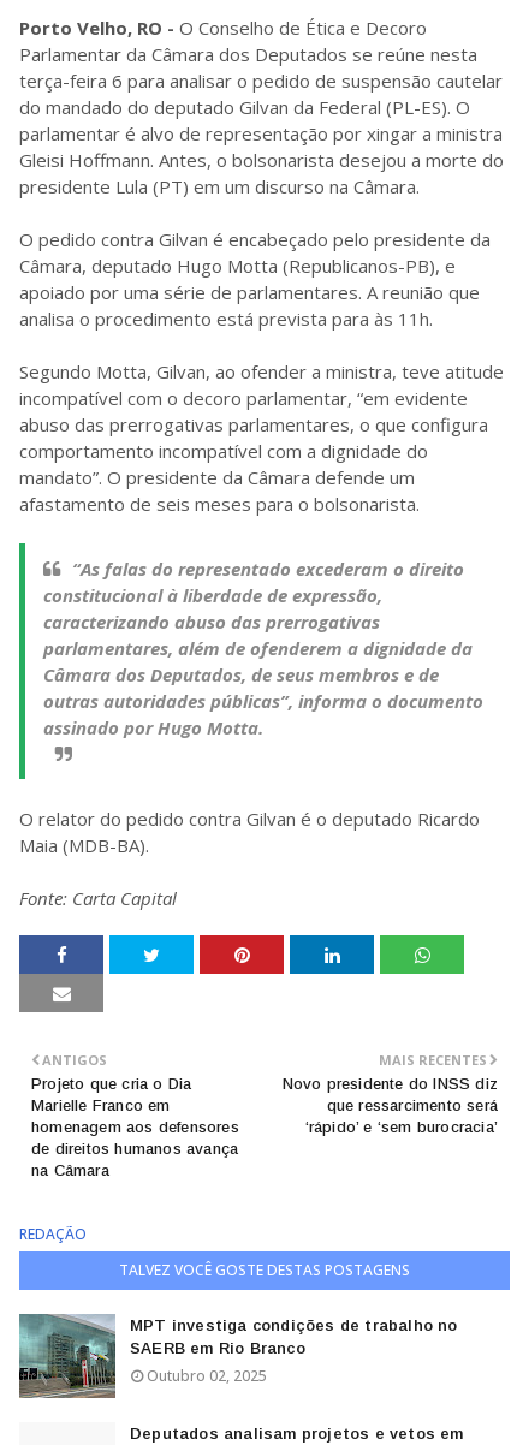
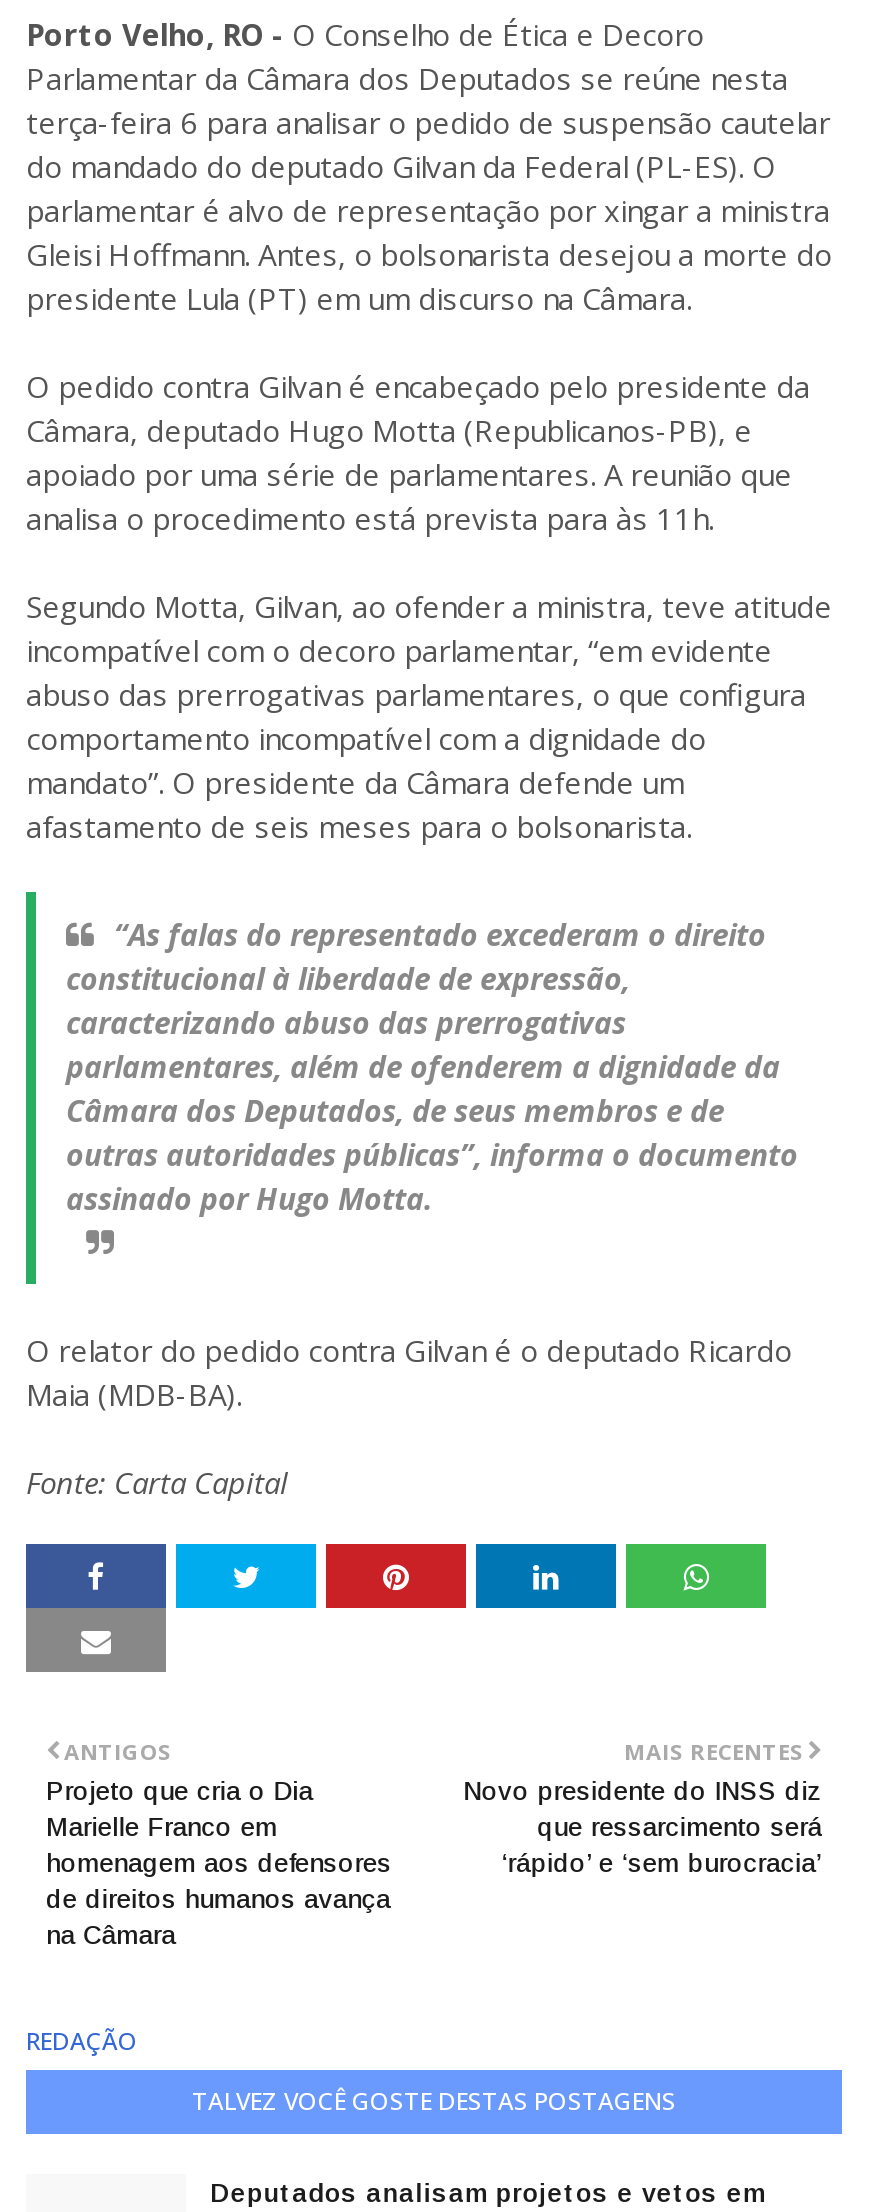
- [image]
- MPT investiga condições de trabalho no
- SAERB em Rio Branco
- Outubro 02, 2025
